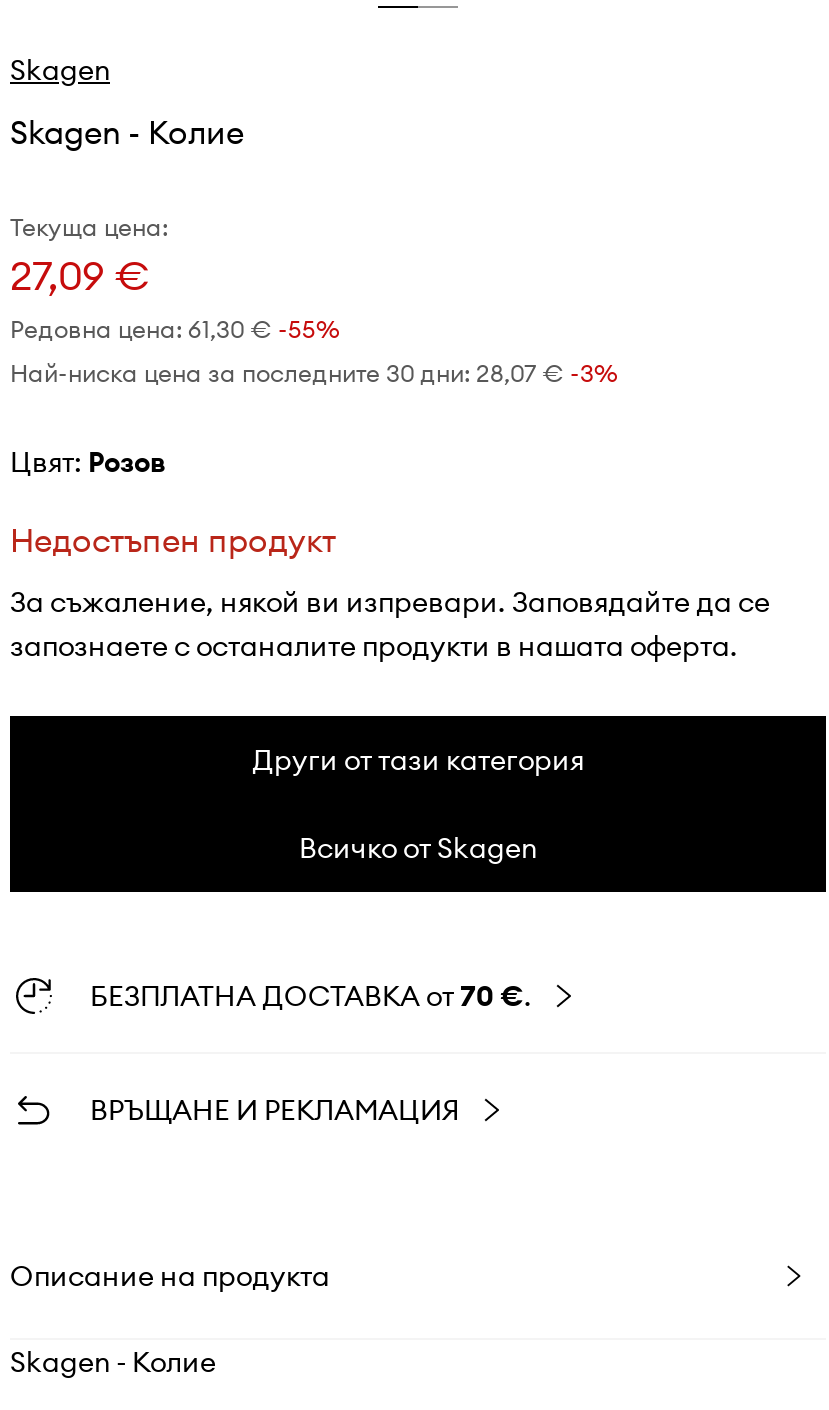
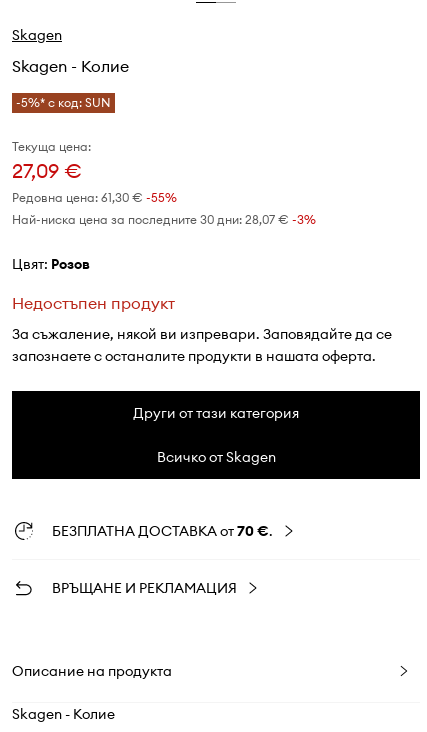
+ -5%* с код: SUN
